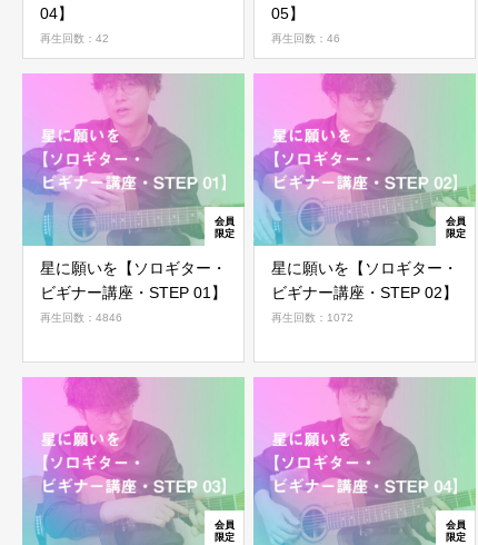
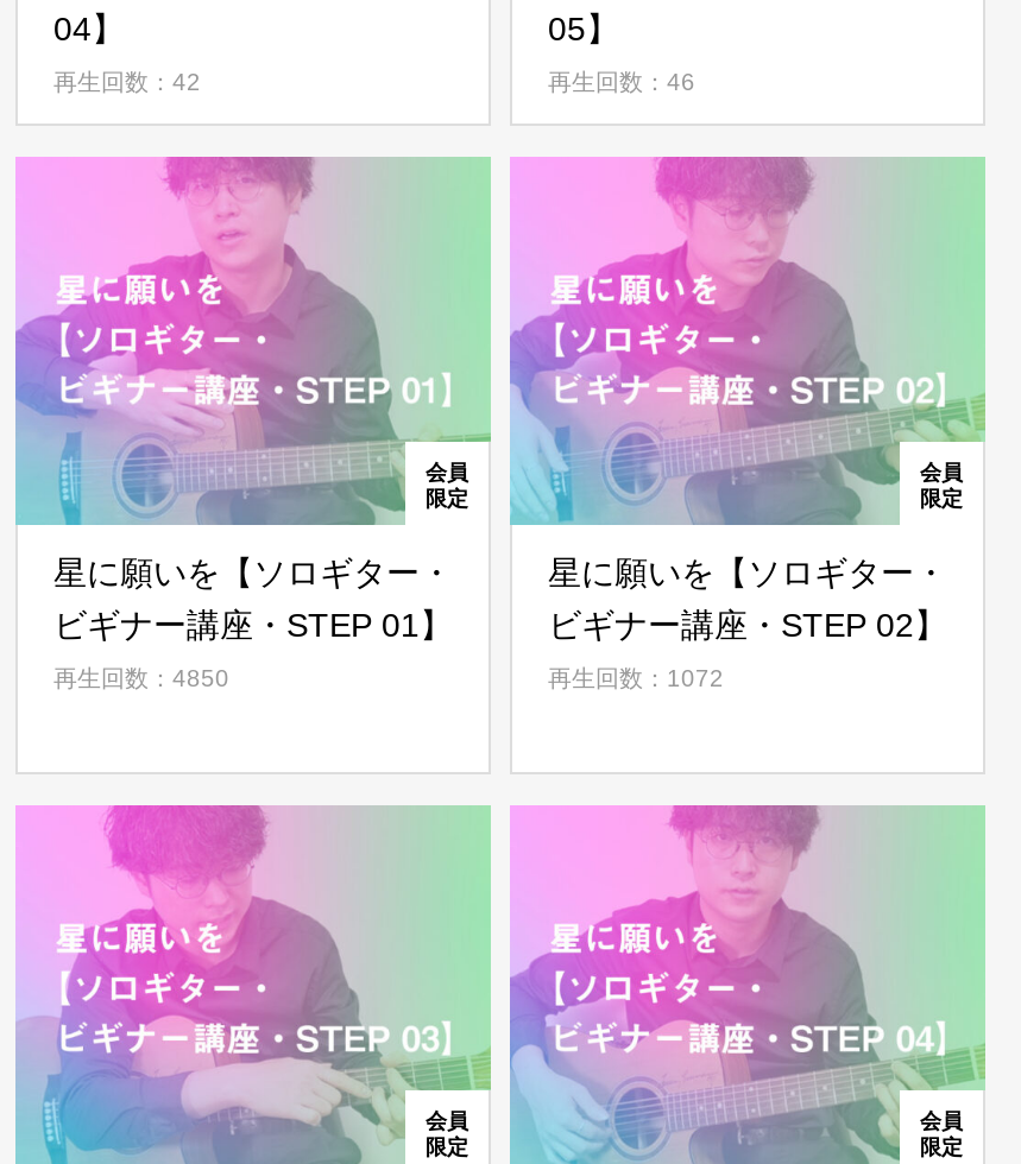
- 再生回数：4846
+ 再生回数：4850
